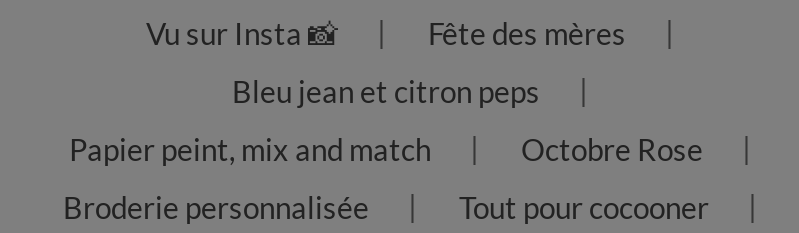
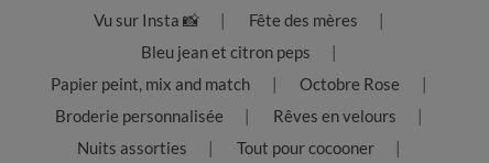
+ Rêves en velours
+ Nuits assorties
